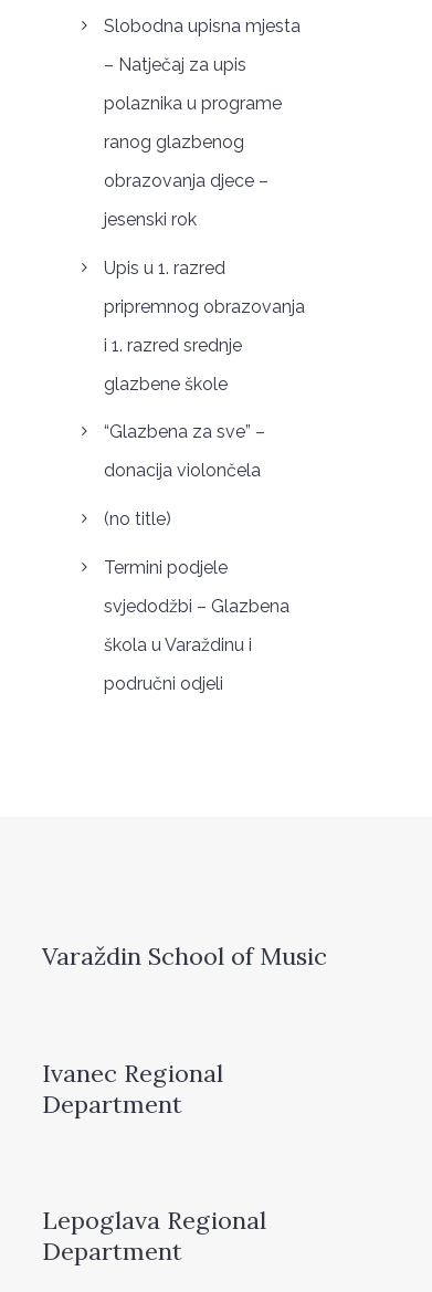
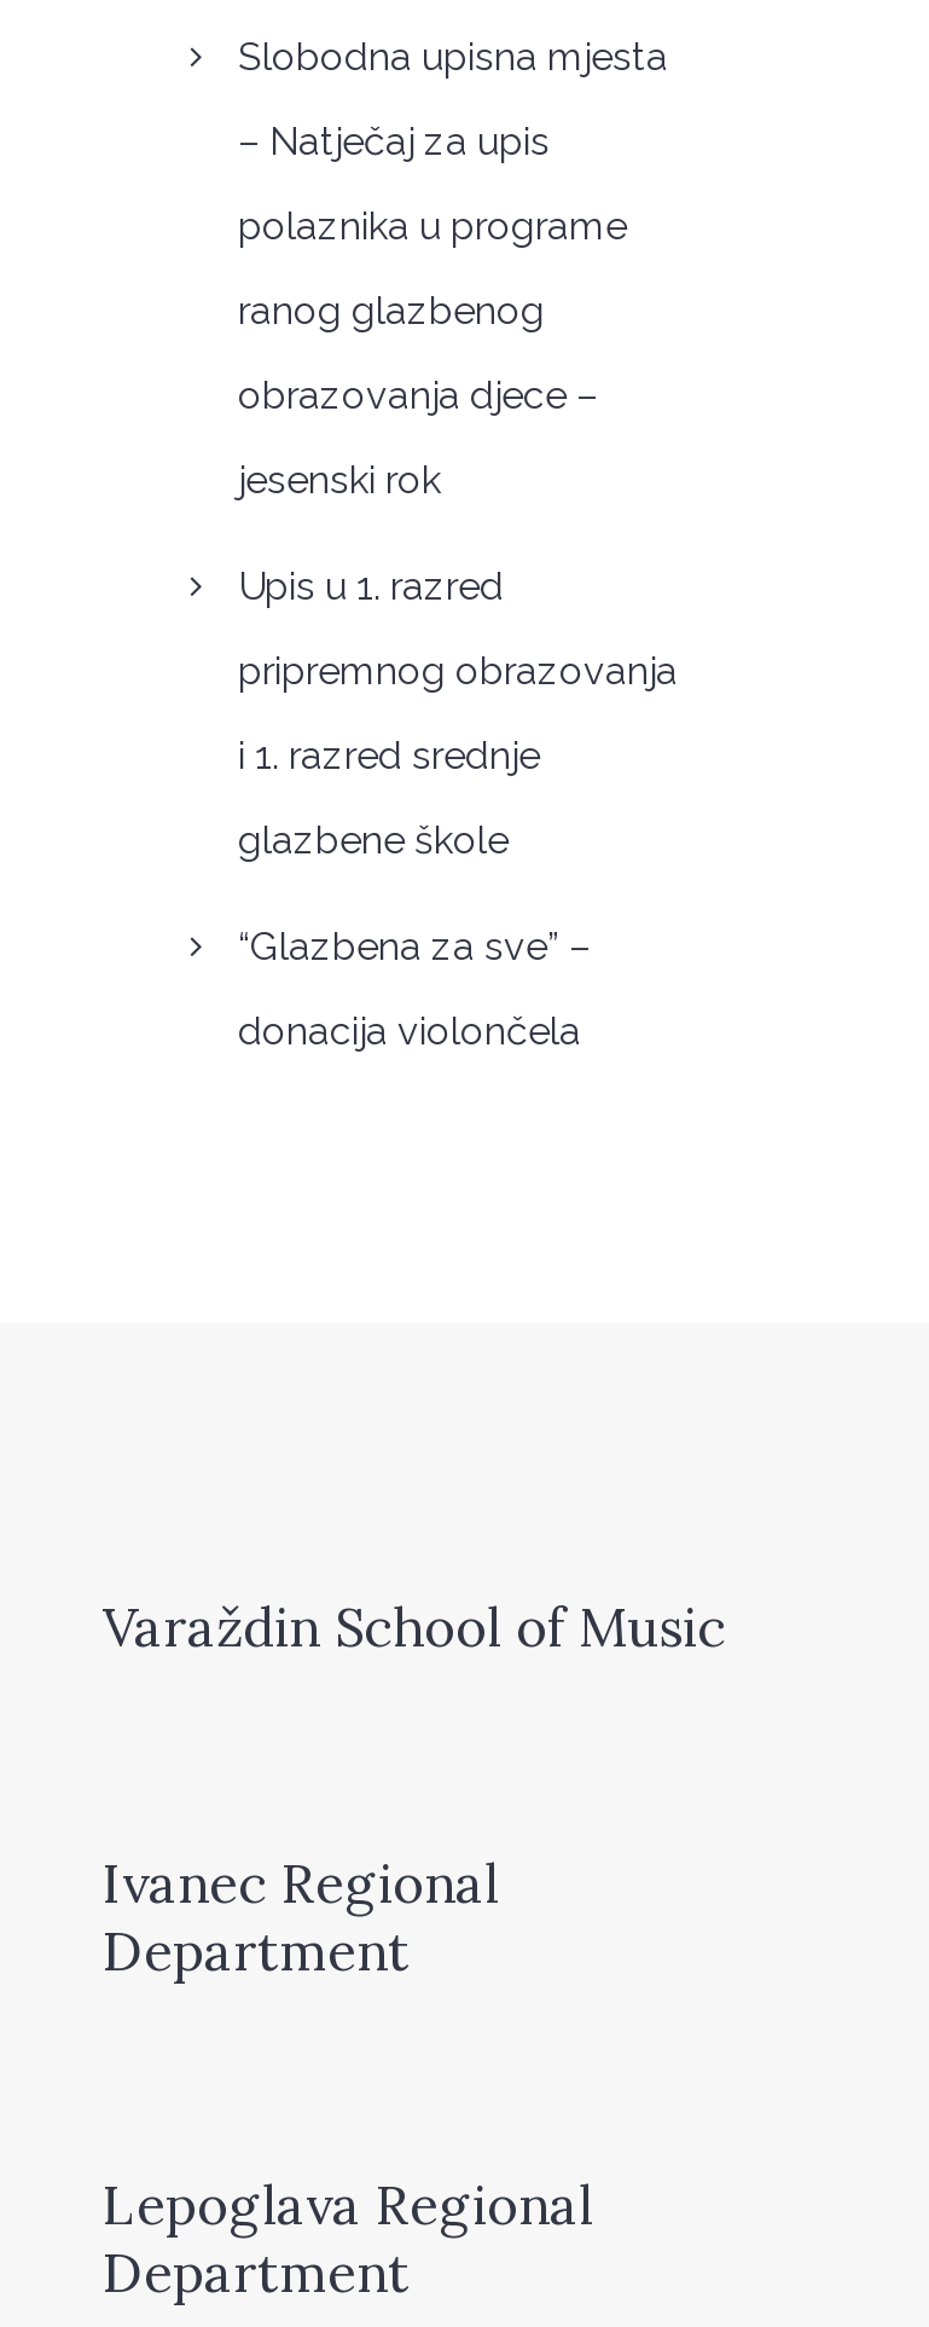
- (no title)
- Termini podjele
- svjedodžbi – Glazbena
- škola u Varaždinu i
- područni odjeli
